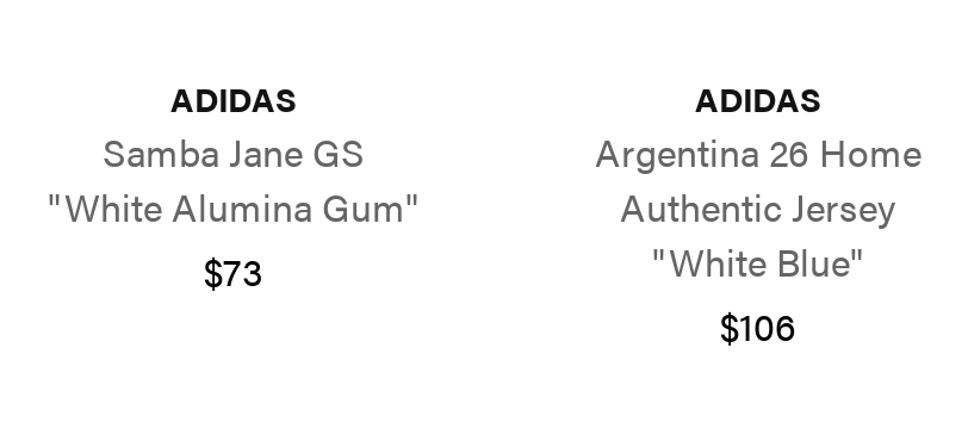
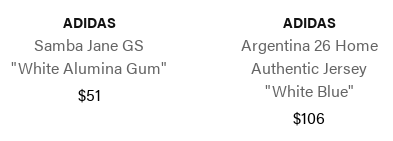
- $73
+ $51
